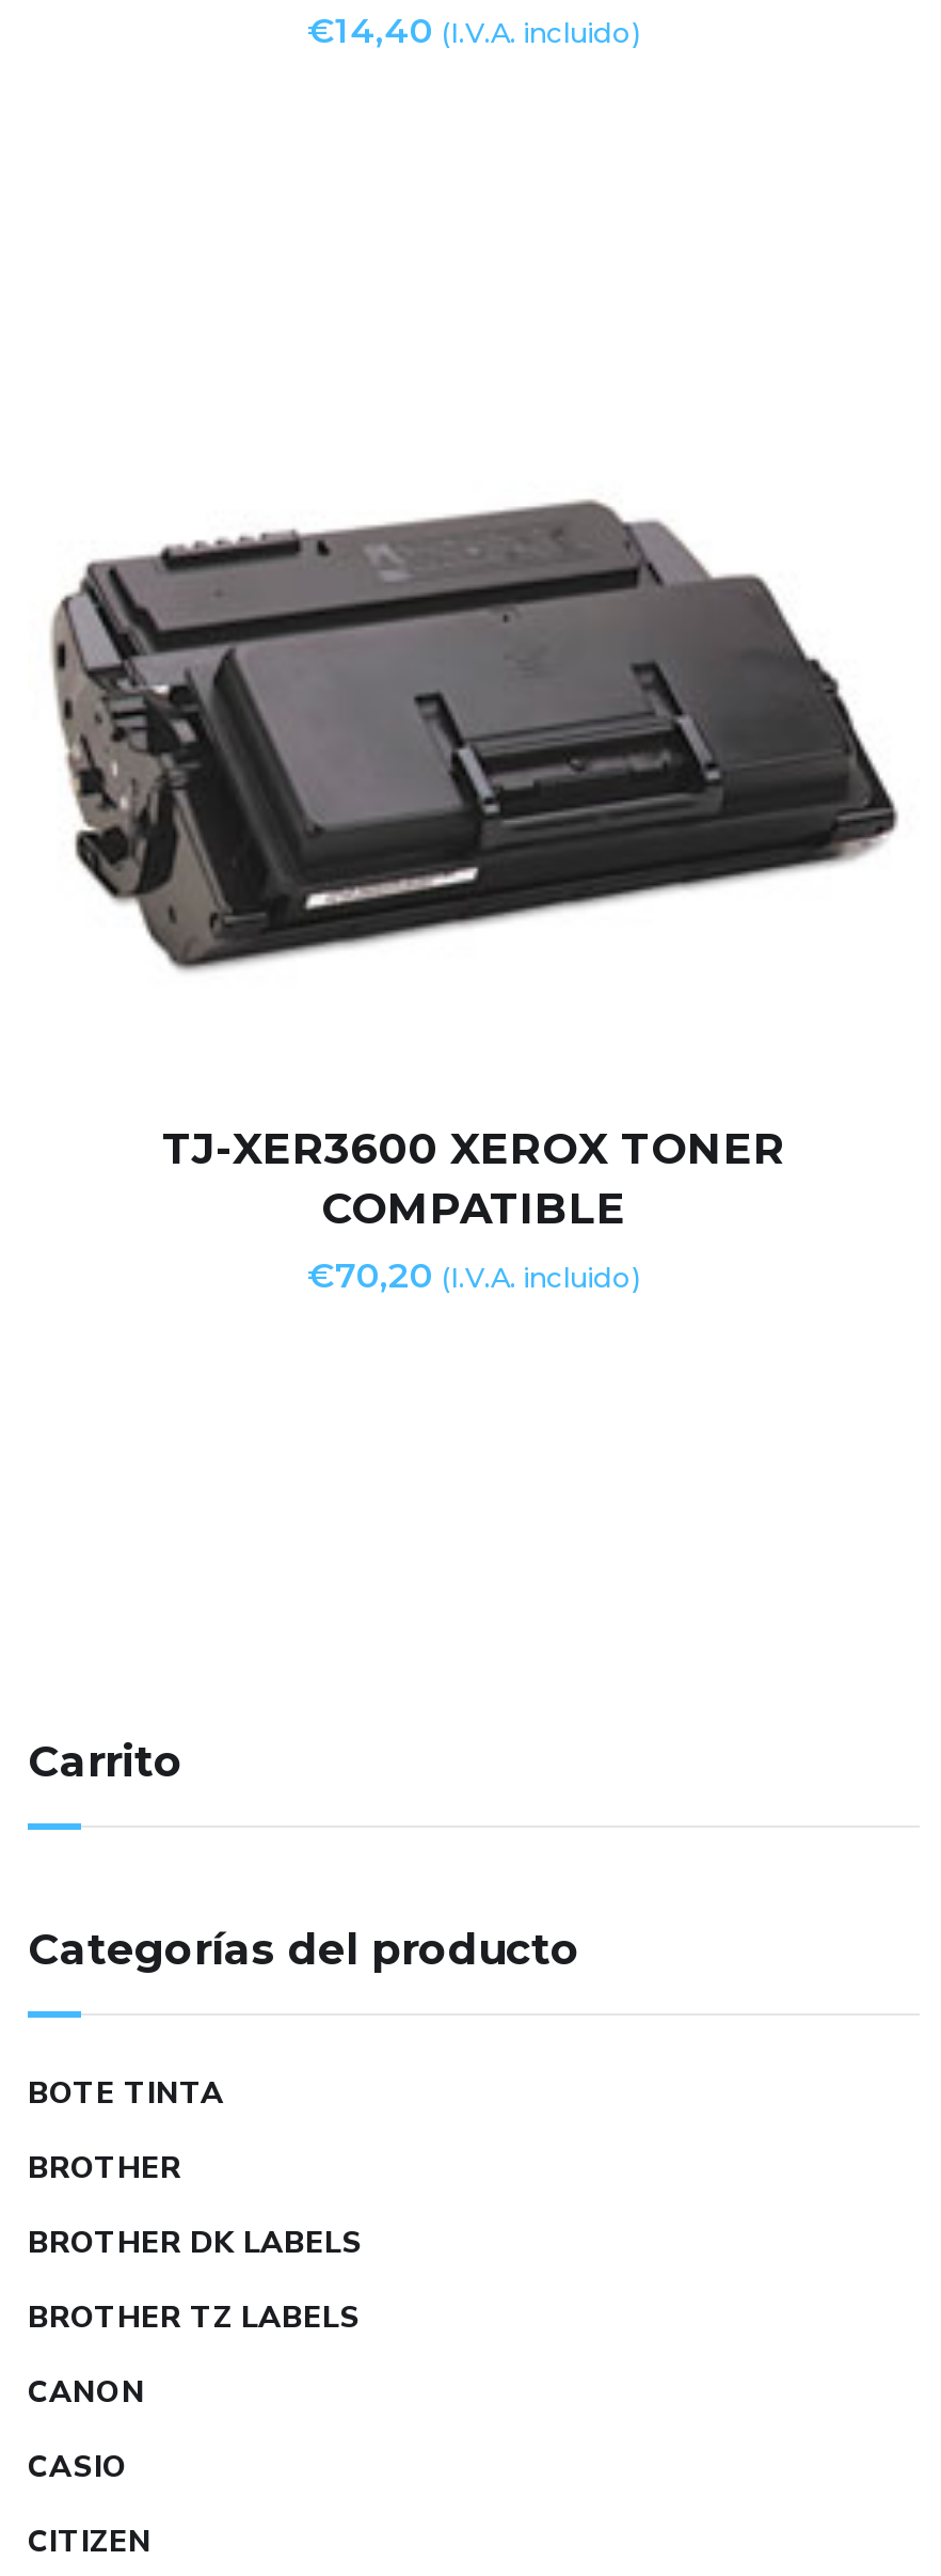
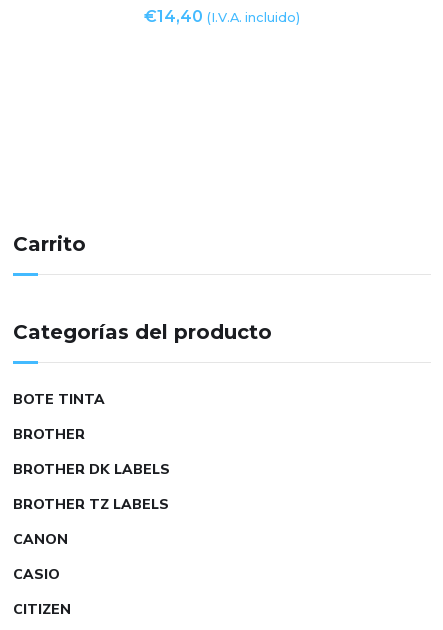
- [image]

- TJ-XER3600 XEROX TONER
- COMPATIBLE
- €70,20 (I.V.A. incluido)
